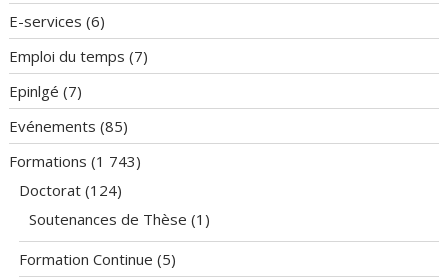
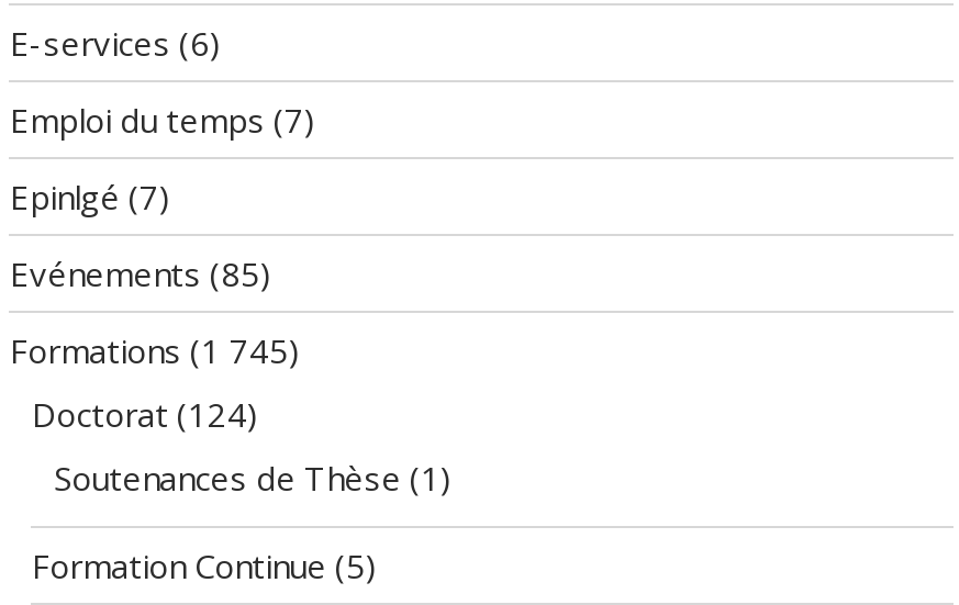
- Formations (1 743)
+ Formations (1 745)
